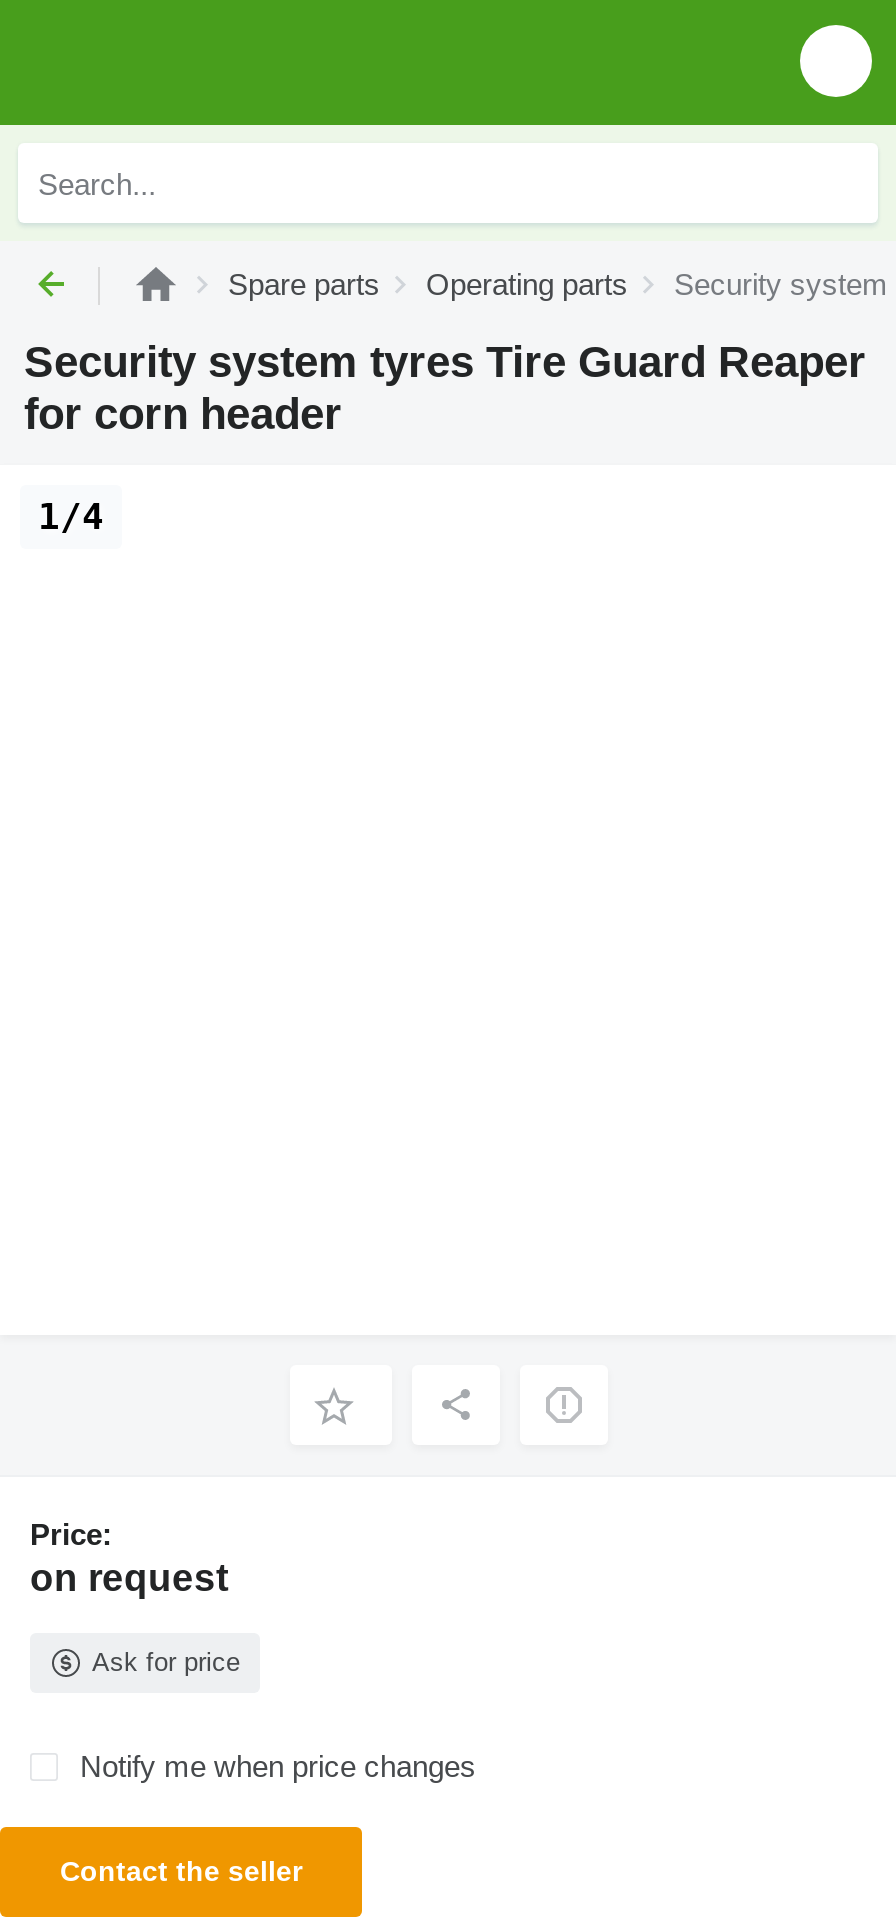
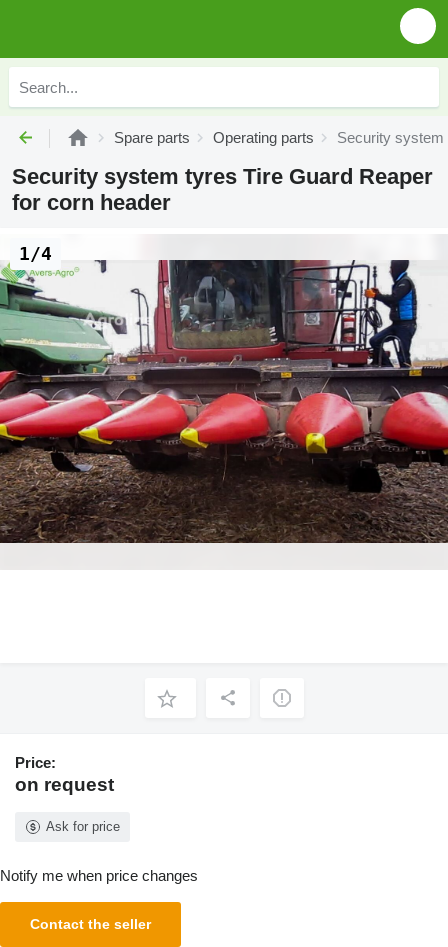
+ [image]
